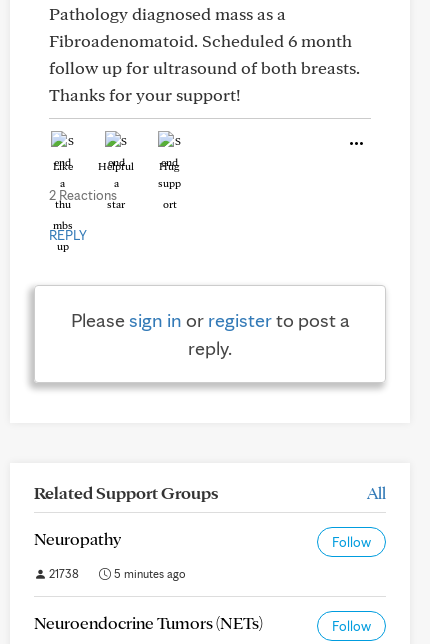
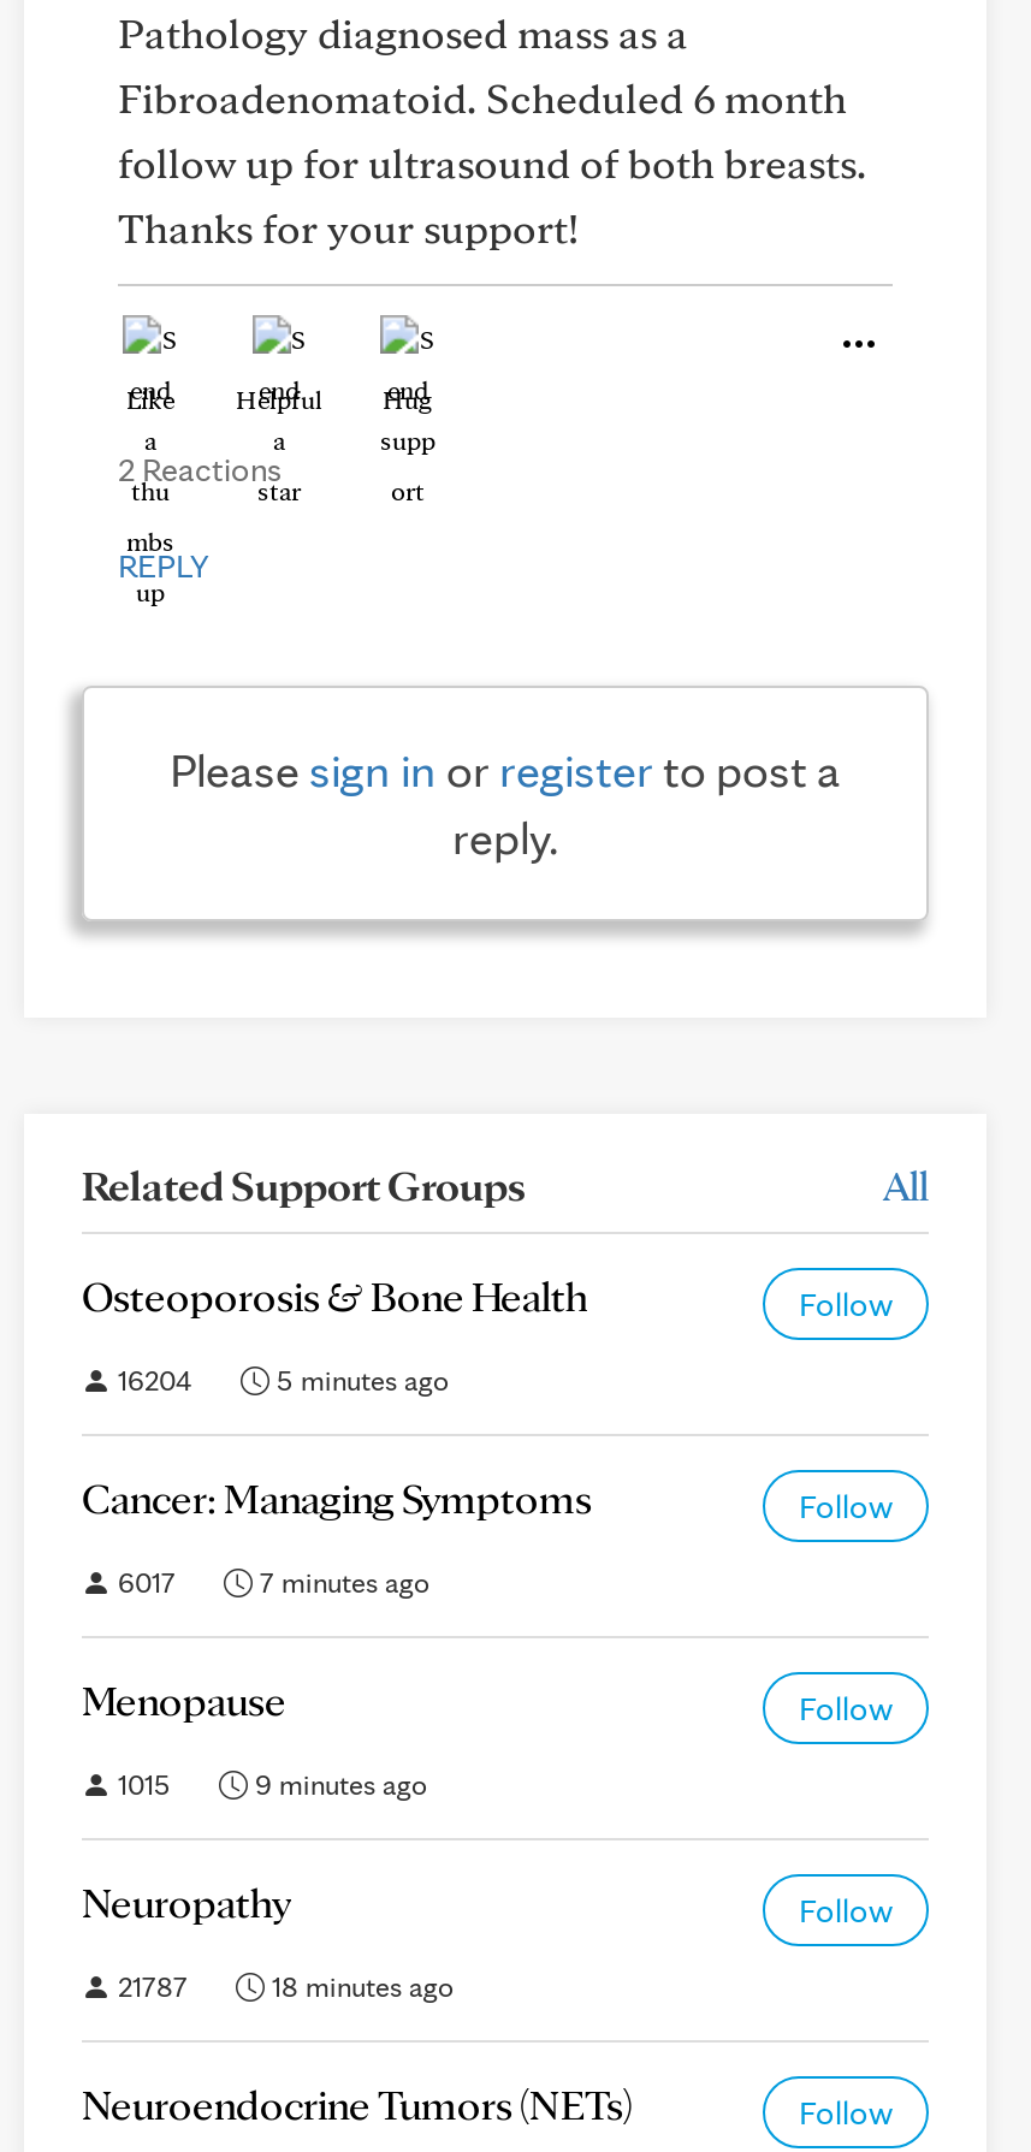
+ Osteoporosis & Bone Health
+ Follow
+ 16204
+ 5 minutes ago
+ Cancer: Managing Symptoms
+ Follow
+ 6017
+ 7 minutes ago
+ Menopause
+ Follow
+ 1015
+ 9 minutes ago

- 21738
+ 21787

- 5 minutes ago
+ 18 minutes ago
